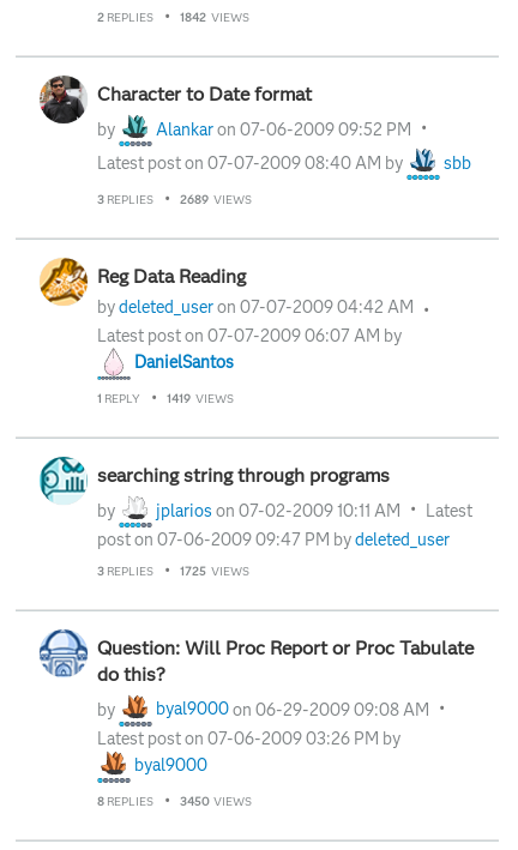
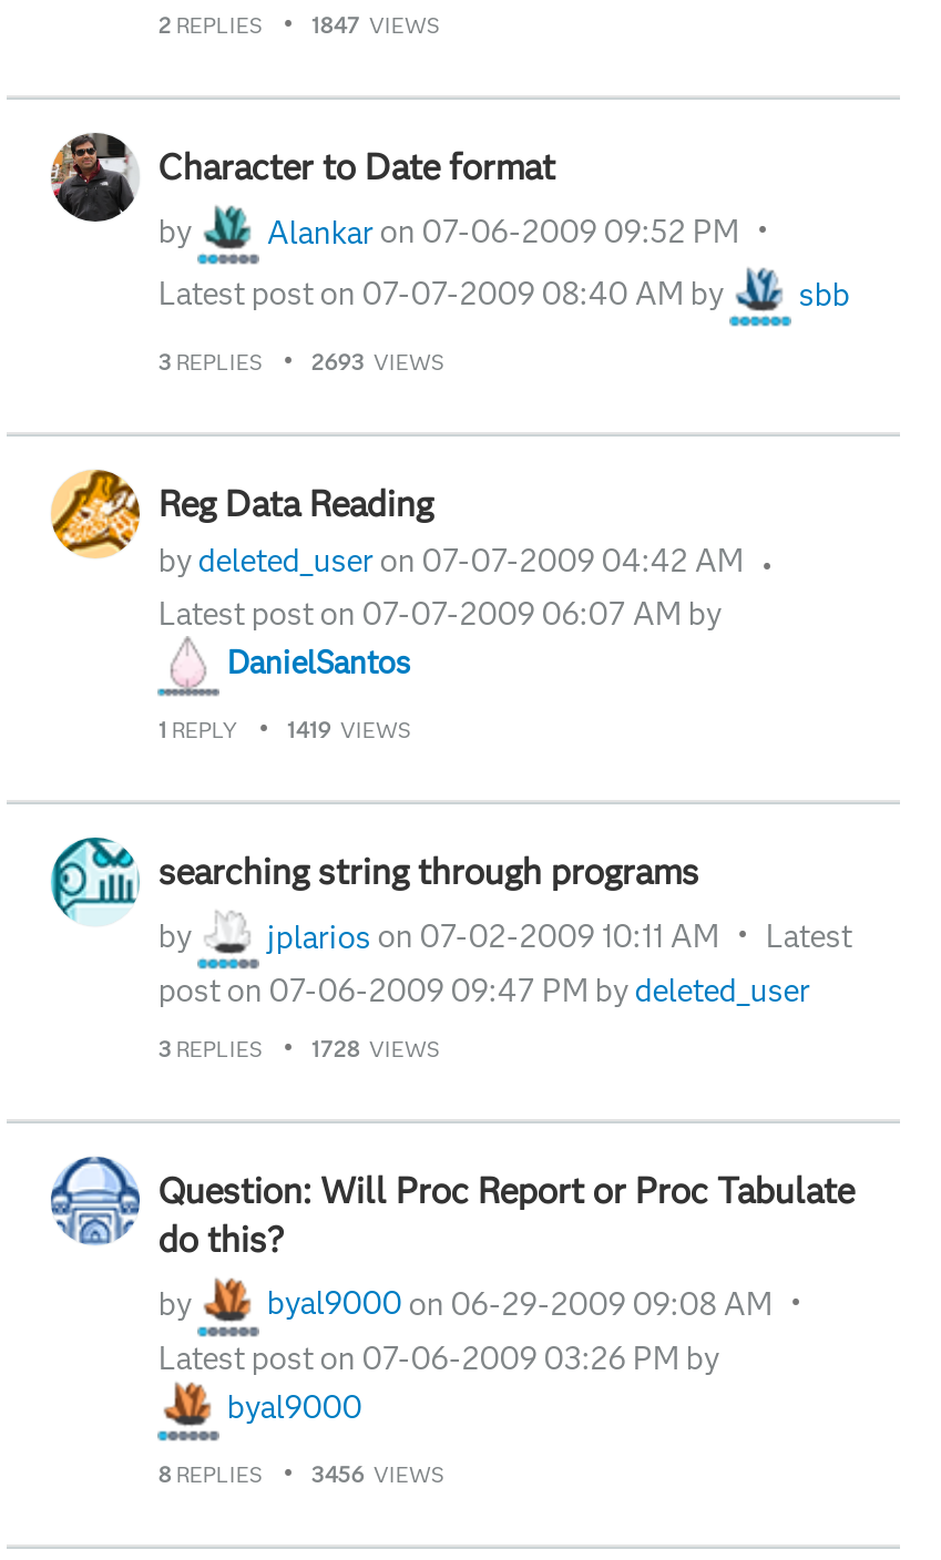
- 2 REPLIES 1842 VIEWS
+ 2 REPLIES 1847 VIEWS

- 3 REPLIES 2689 VIEWS
+ 3 REPLIES 2693 VIEWS

- 3 REPLIES 1725 VIEWS
+ 3 REPLIES 1728 VIEWS

- 8 REPLIES 3450 VIEWS
+ 8 REPLIES 3456 VIEWS
